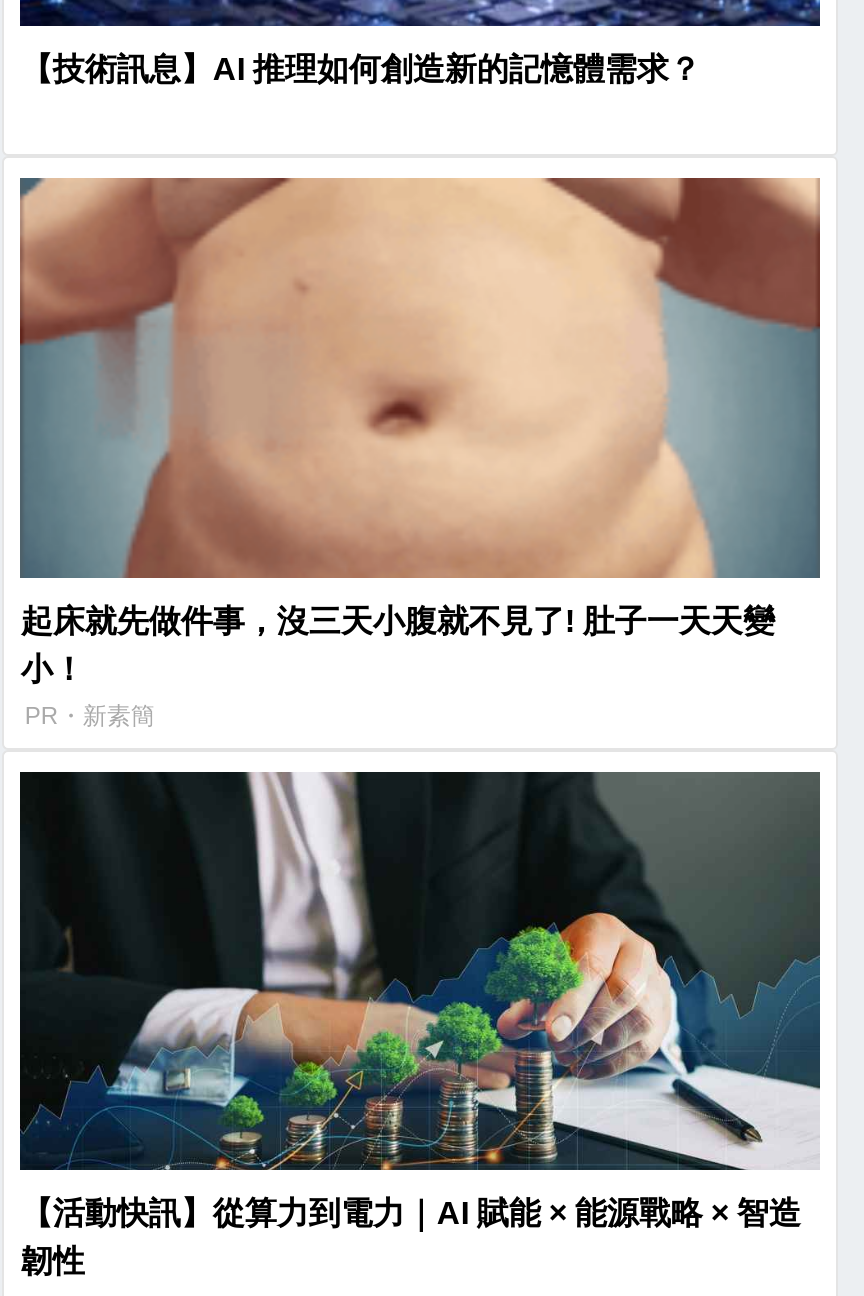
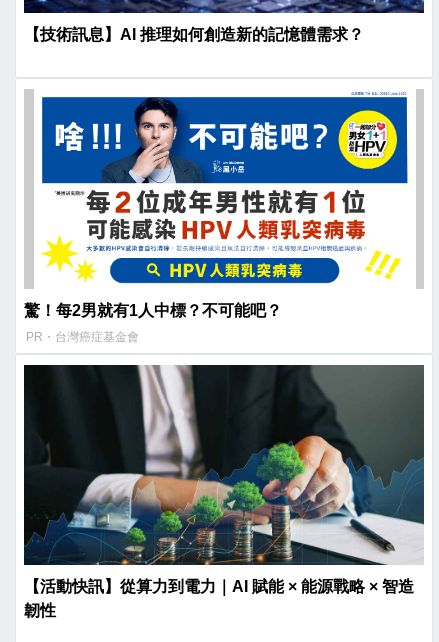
- [image]
- 起床就先做件事，沒三天小腹就不見了! 肚子一天天變
- 小！
+ [image]
+ 驚！每2男就有1人中標？不可能吧？

- PR・新素簡
+ PR・台灣癌症基金會
